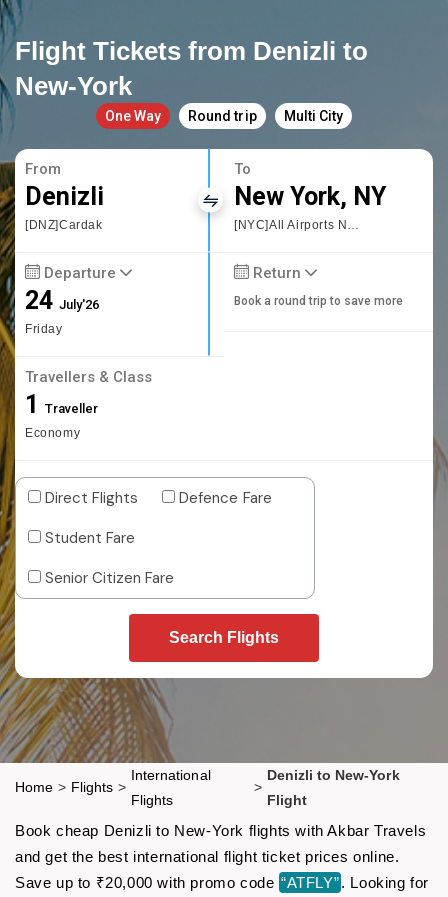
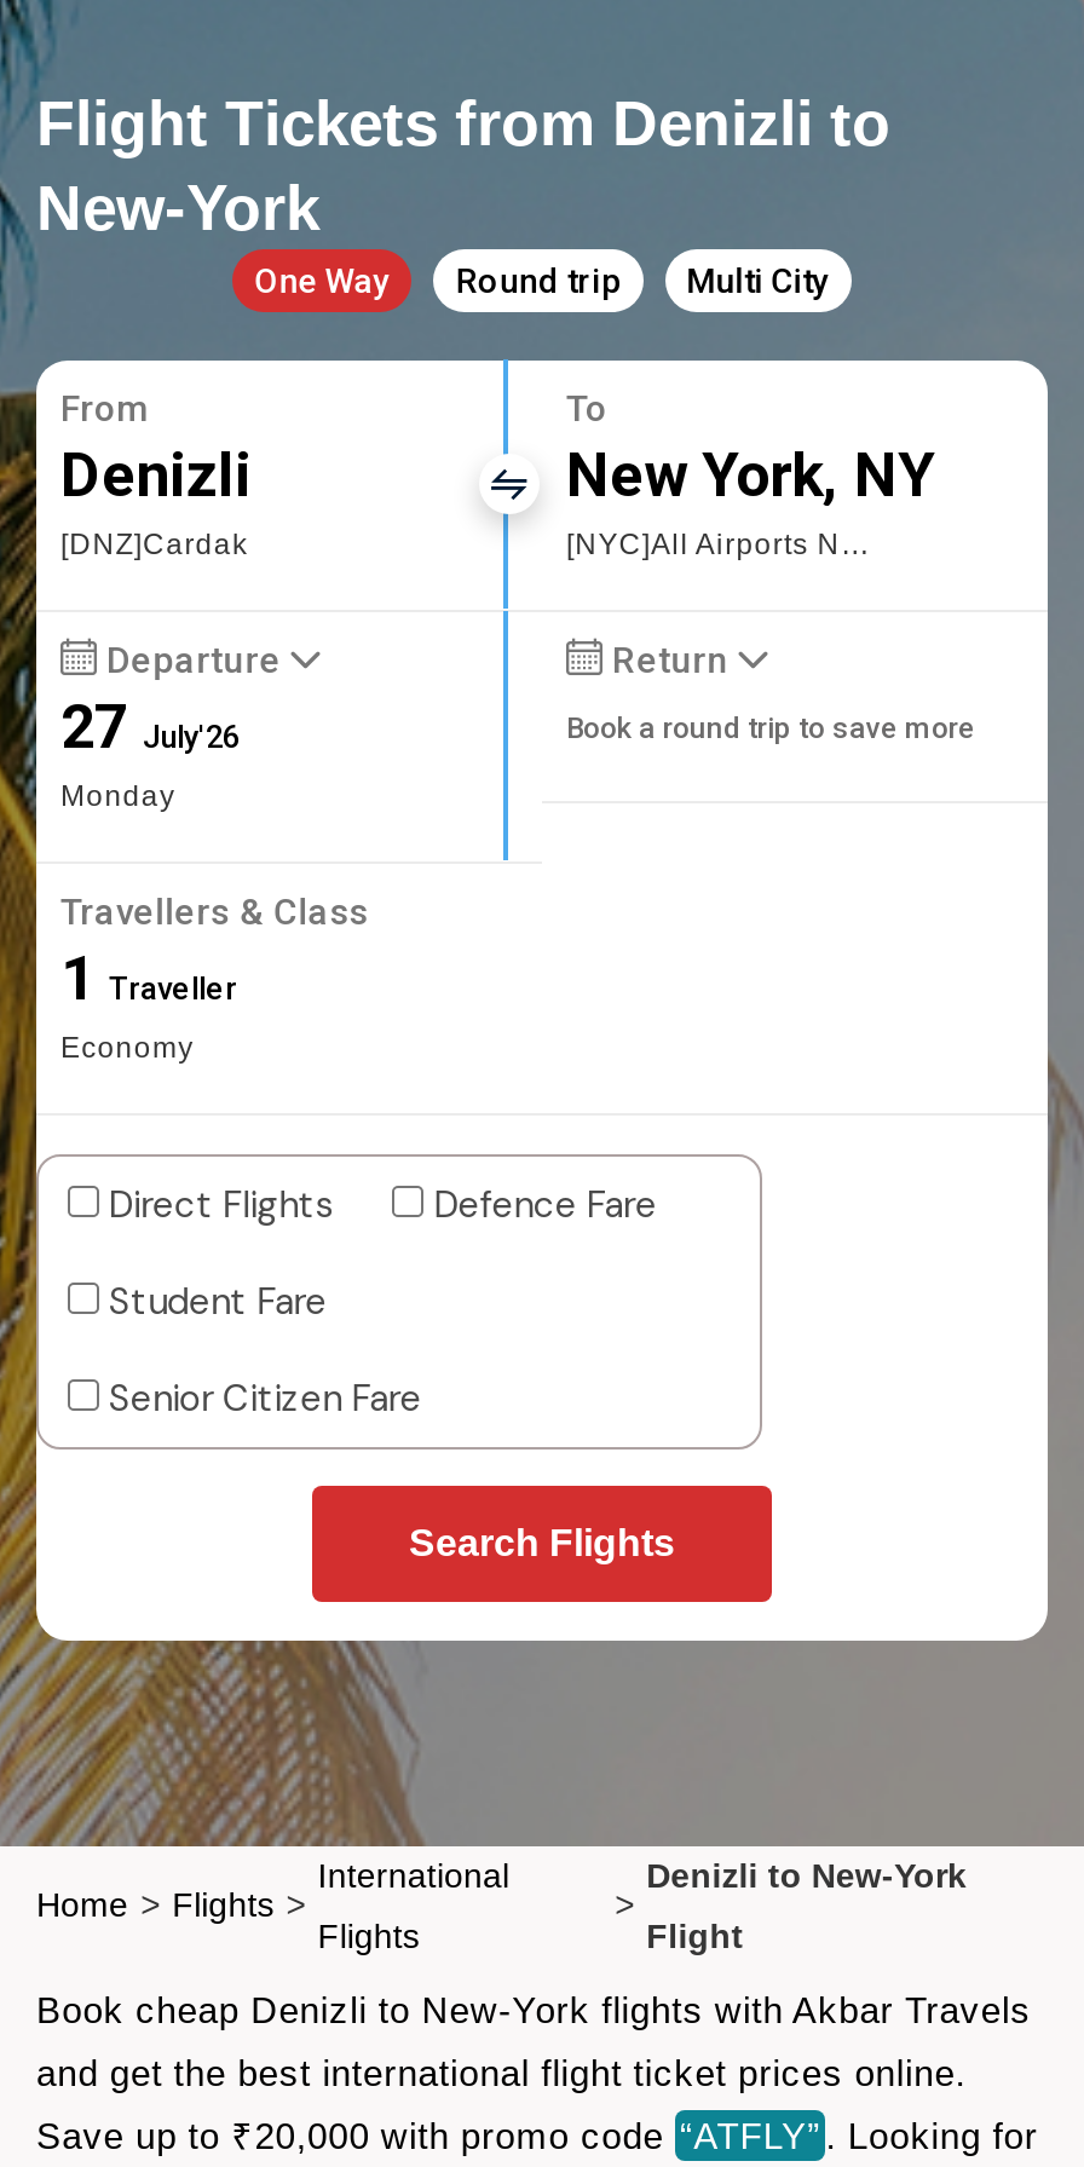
- 24 July'26
- Friday
+ 27 July'26
+ Monday
